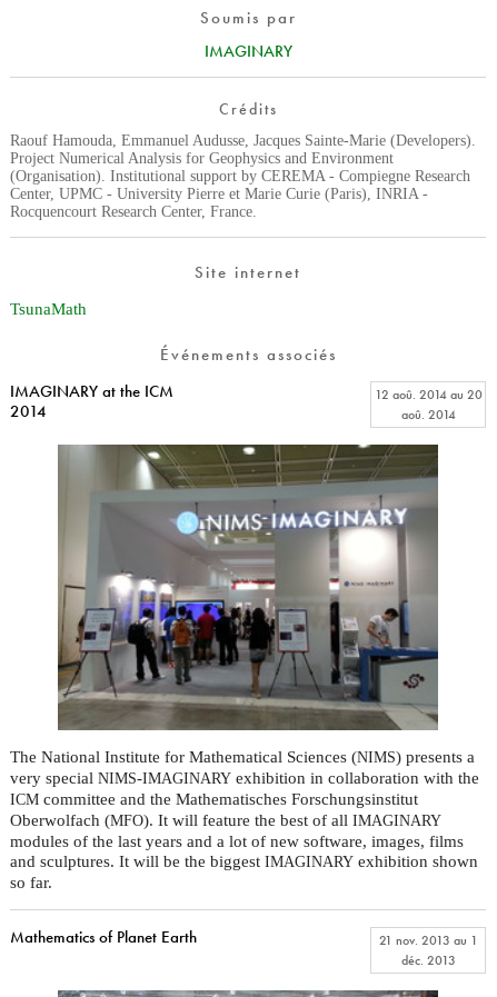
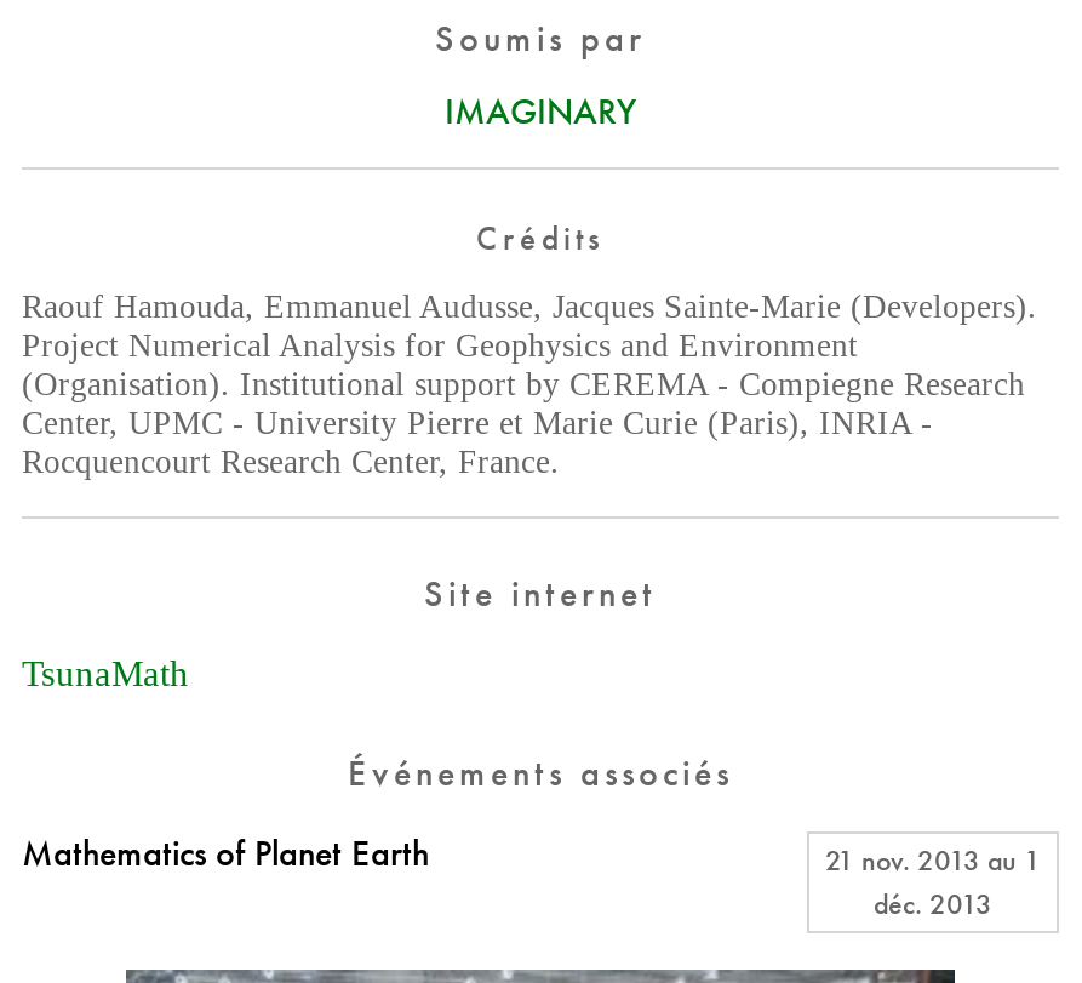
- IMAGINARY at the ICM
- 2014

- 12 aoû. 2014 au 20
- aoû. 2014

- [image]
- The National Institute for Mathematical Sciences (NIMS) presents a
- very special NIMS-IMAGINARY exhibition in collaboration with the
- ICM committee and the Mathematisches Forschungsinstitut
- Oberwolfach (MFO). It will feature the best of all IMAGINARY
- modules of the last years and a lot of new software, images, films
- and sculptures. It will be the biggest IMAGINARY exhibition shown
- so far.
